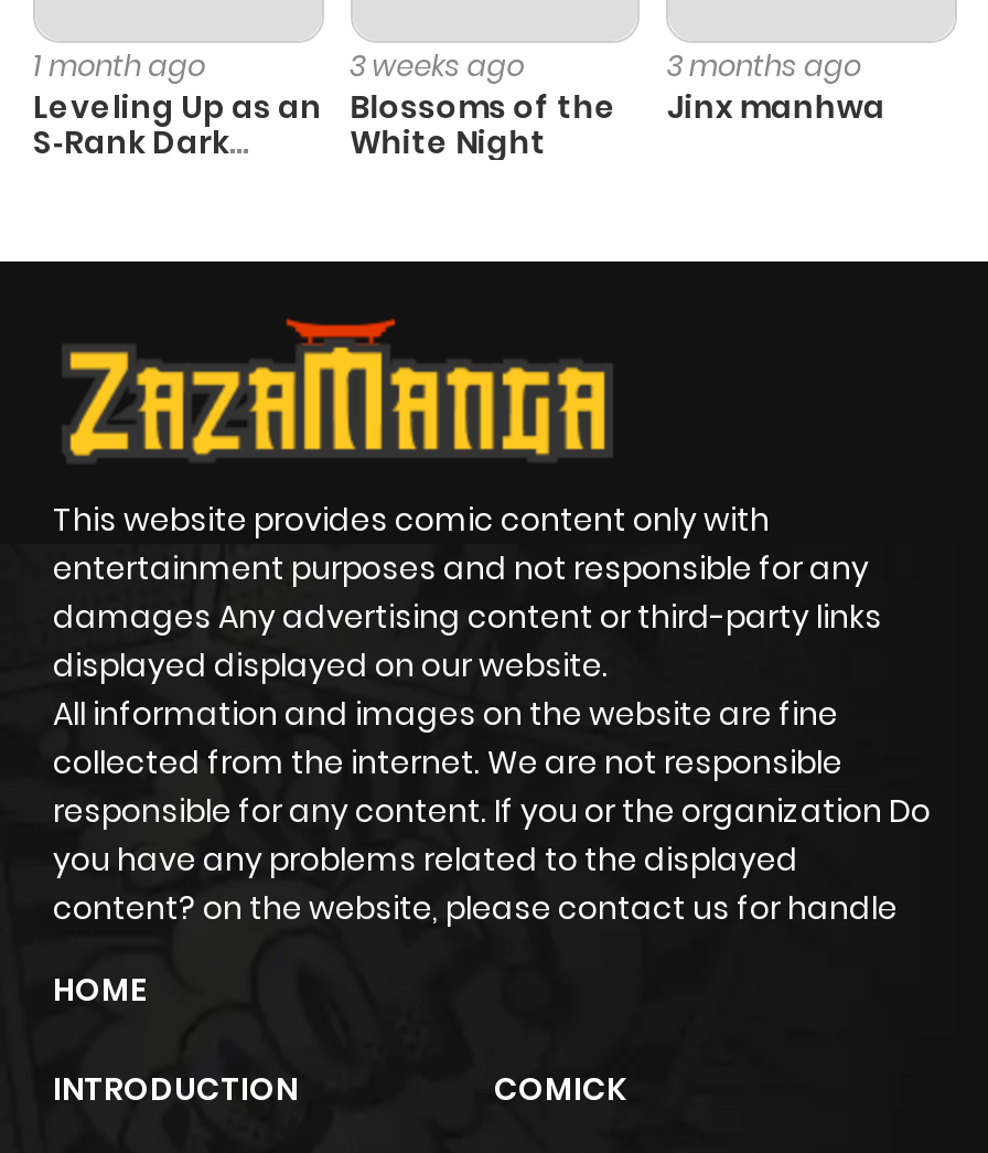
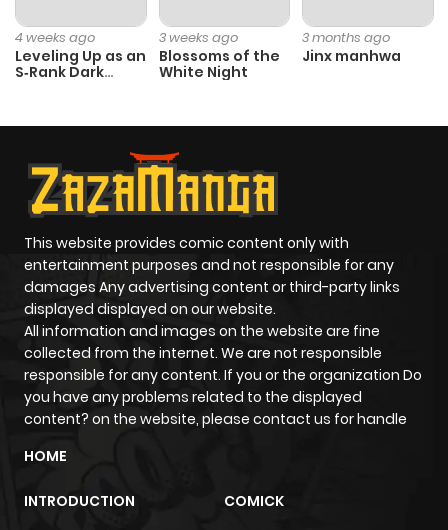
- 1 month ago
+ 4 weeks ago
